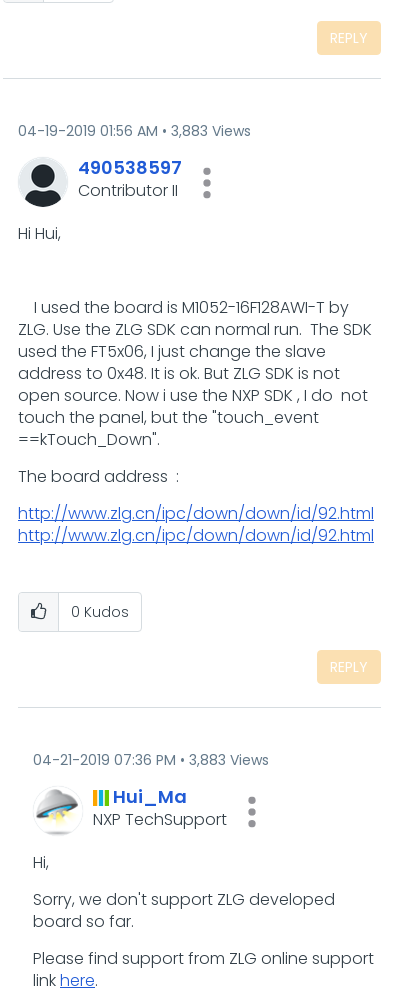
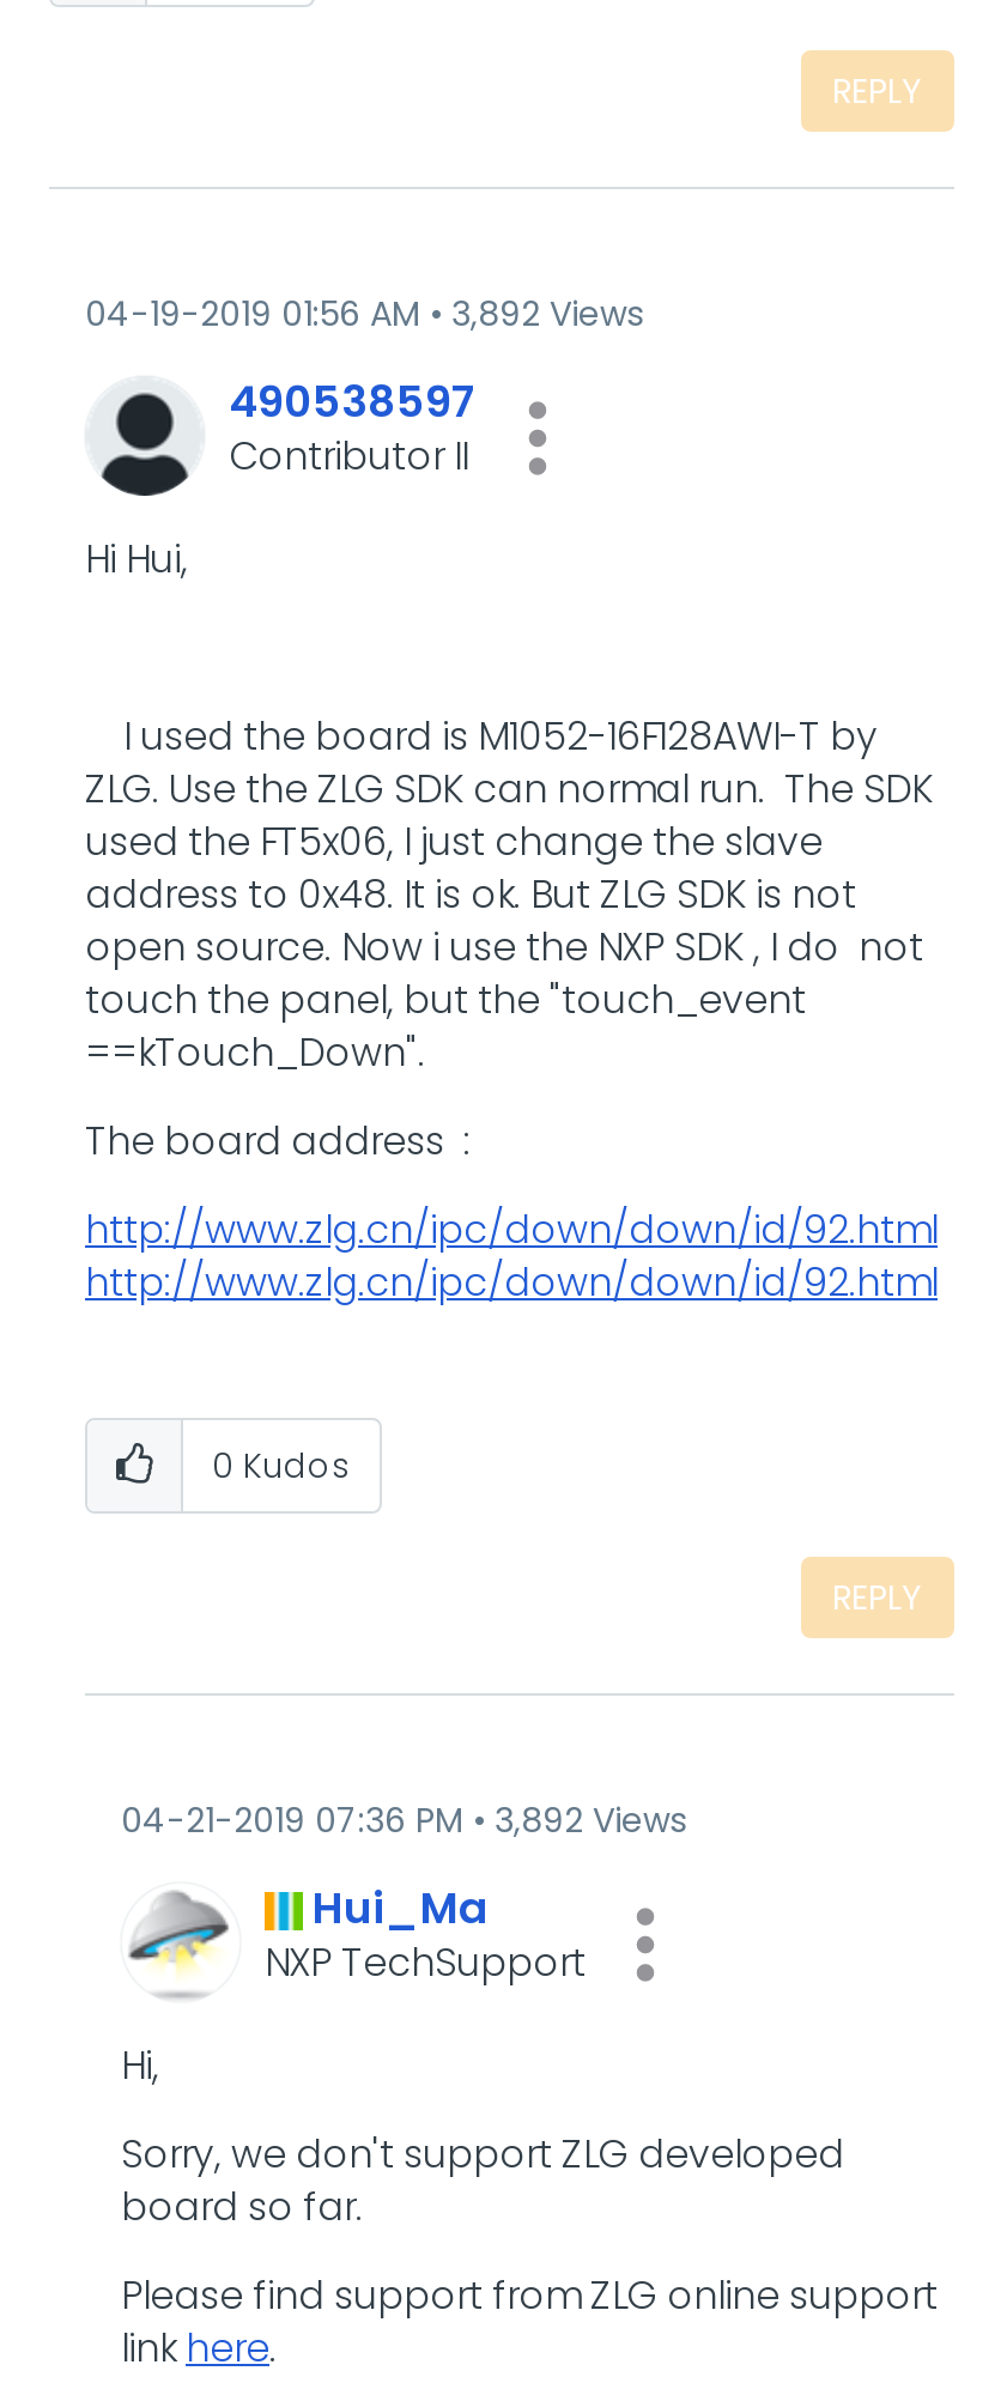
- 04-19-2019 01:56 AM 3,883 Views
+ 04-19-2019 01:56 AM 3,892 Views

- 04-21-2019 07:36 PM 3,883 Views
+ 04-21-2019 07:36 PM 3,892 Views
